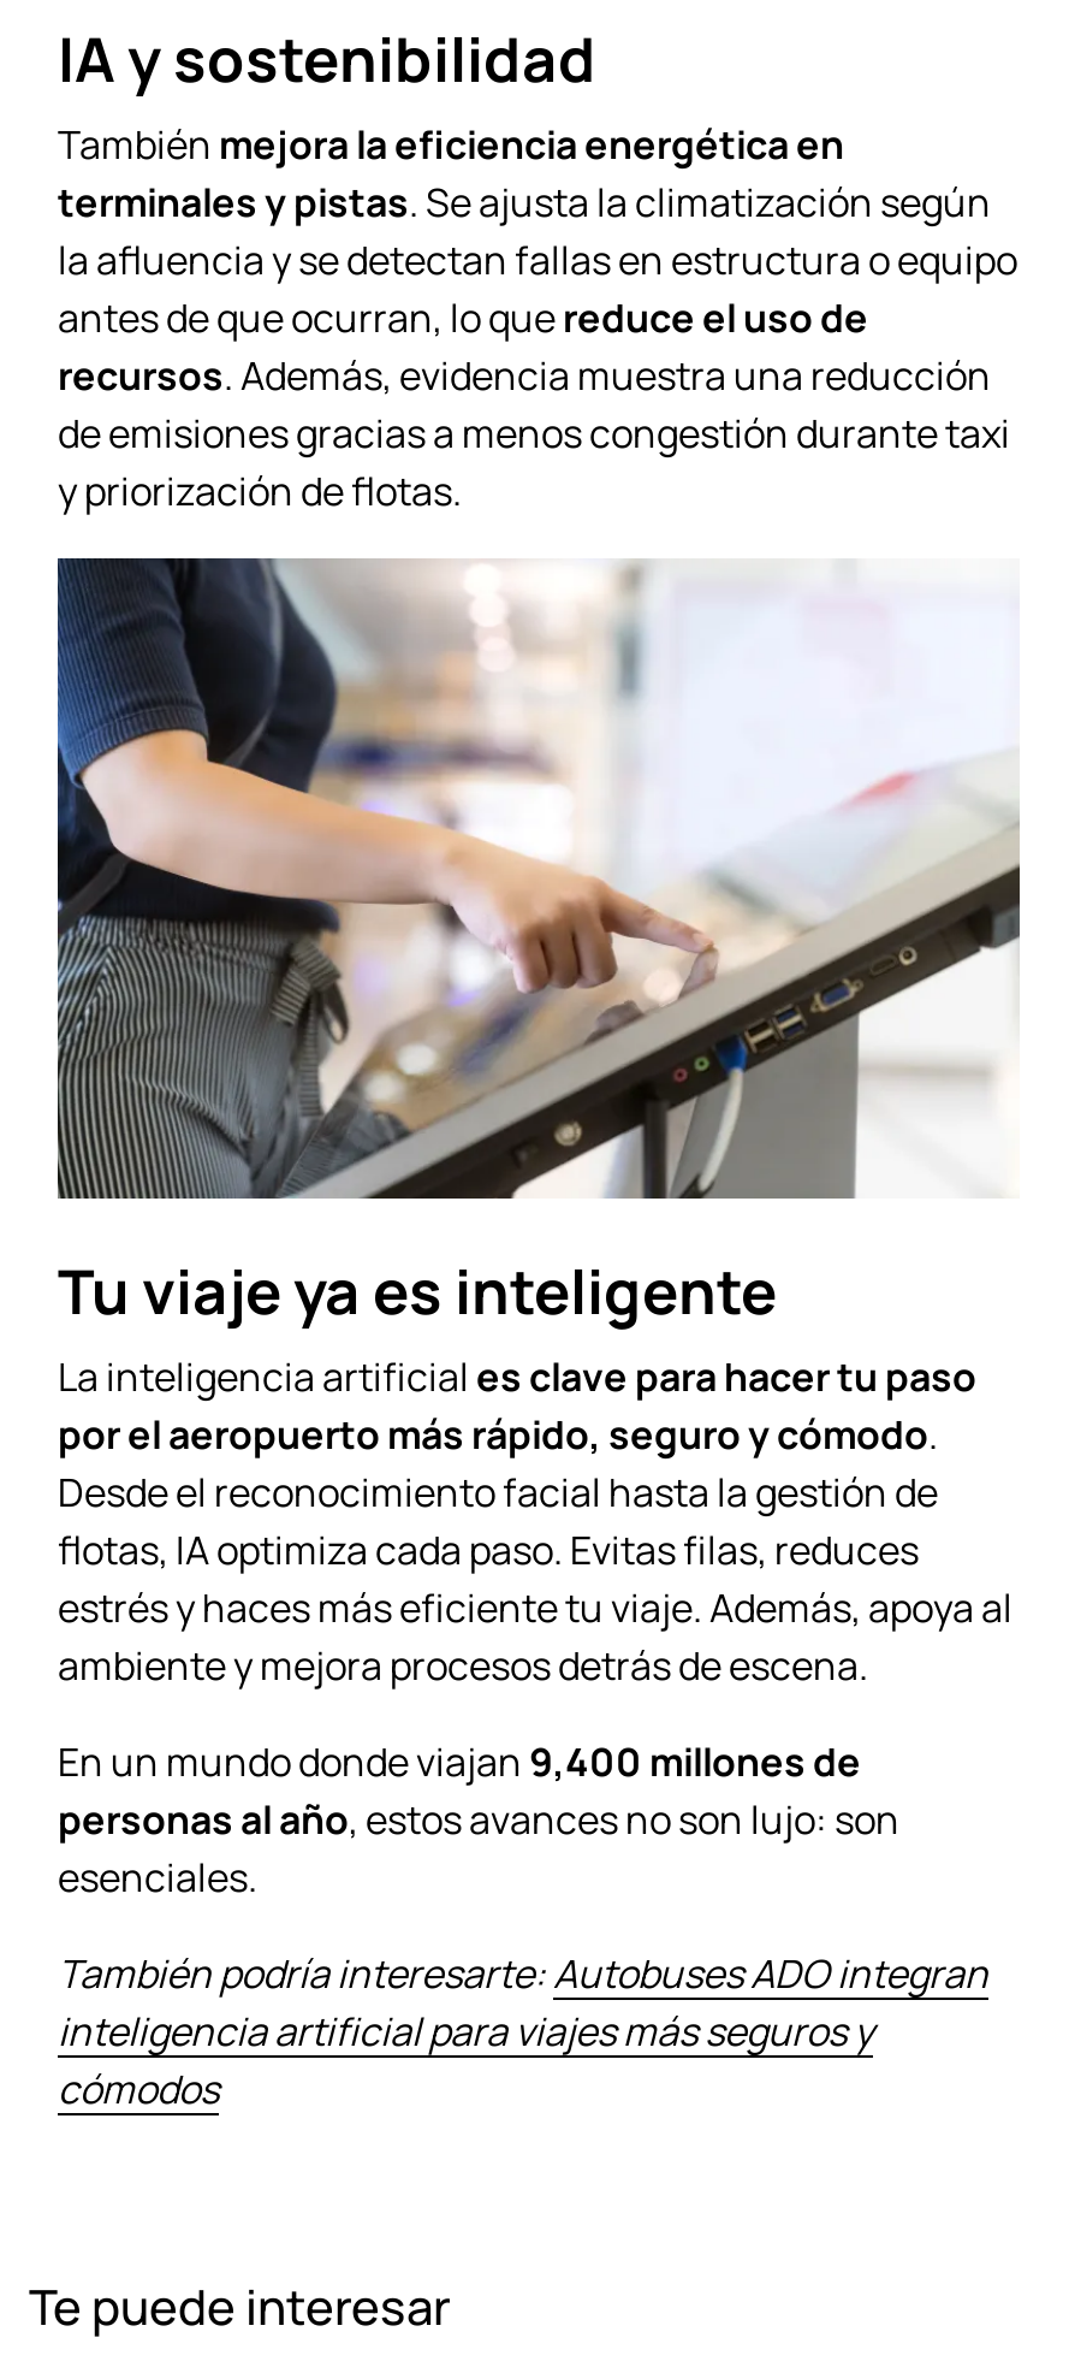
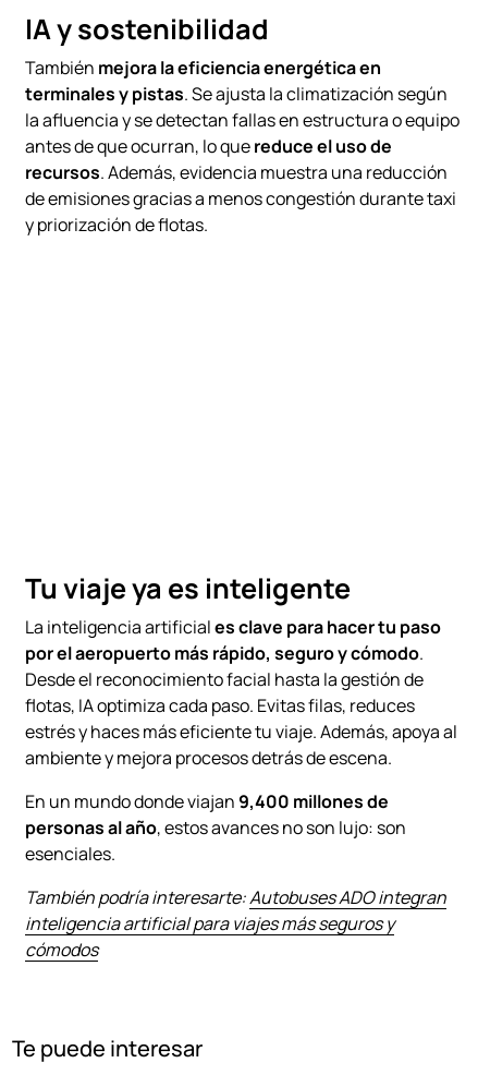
- [image]
